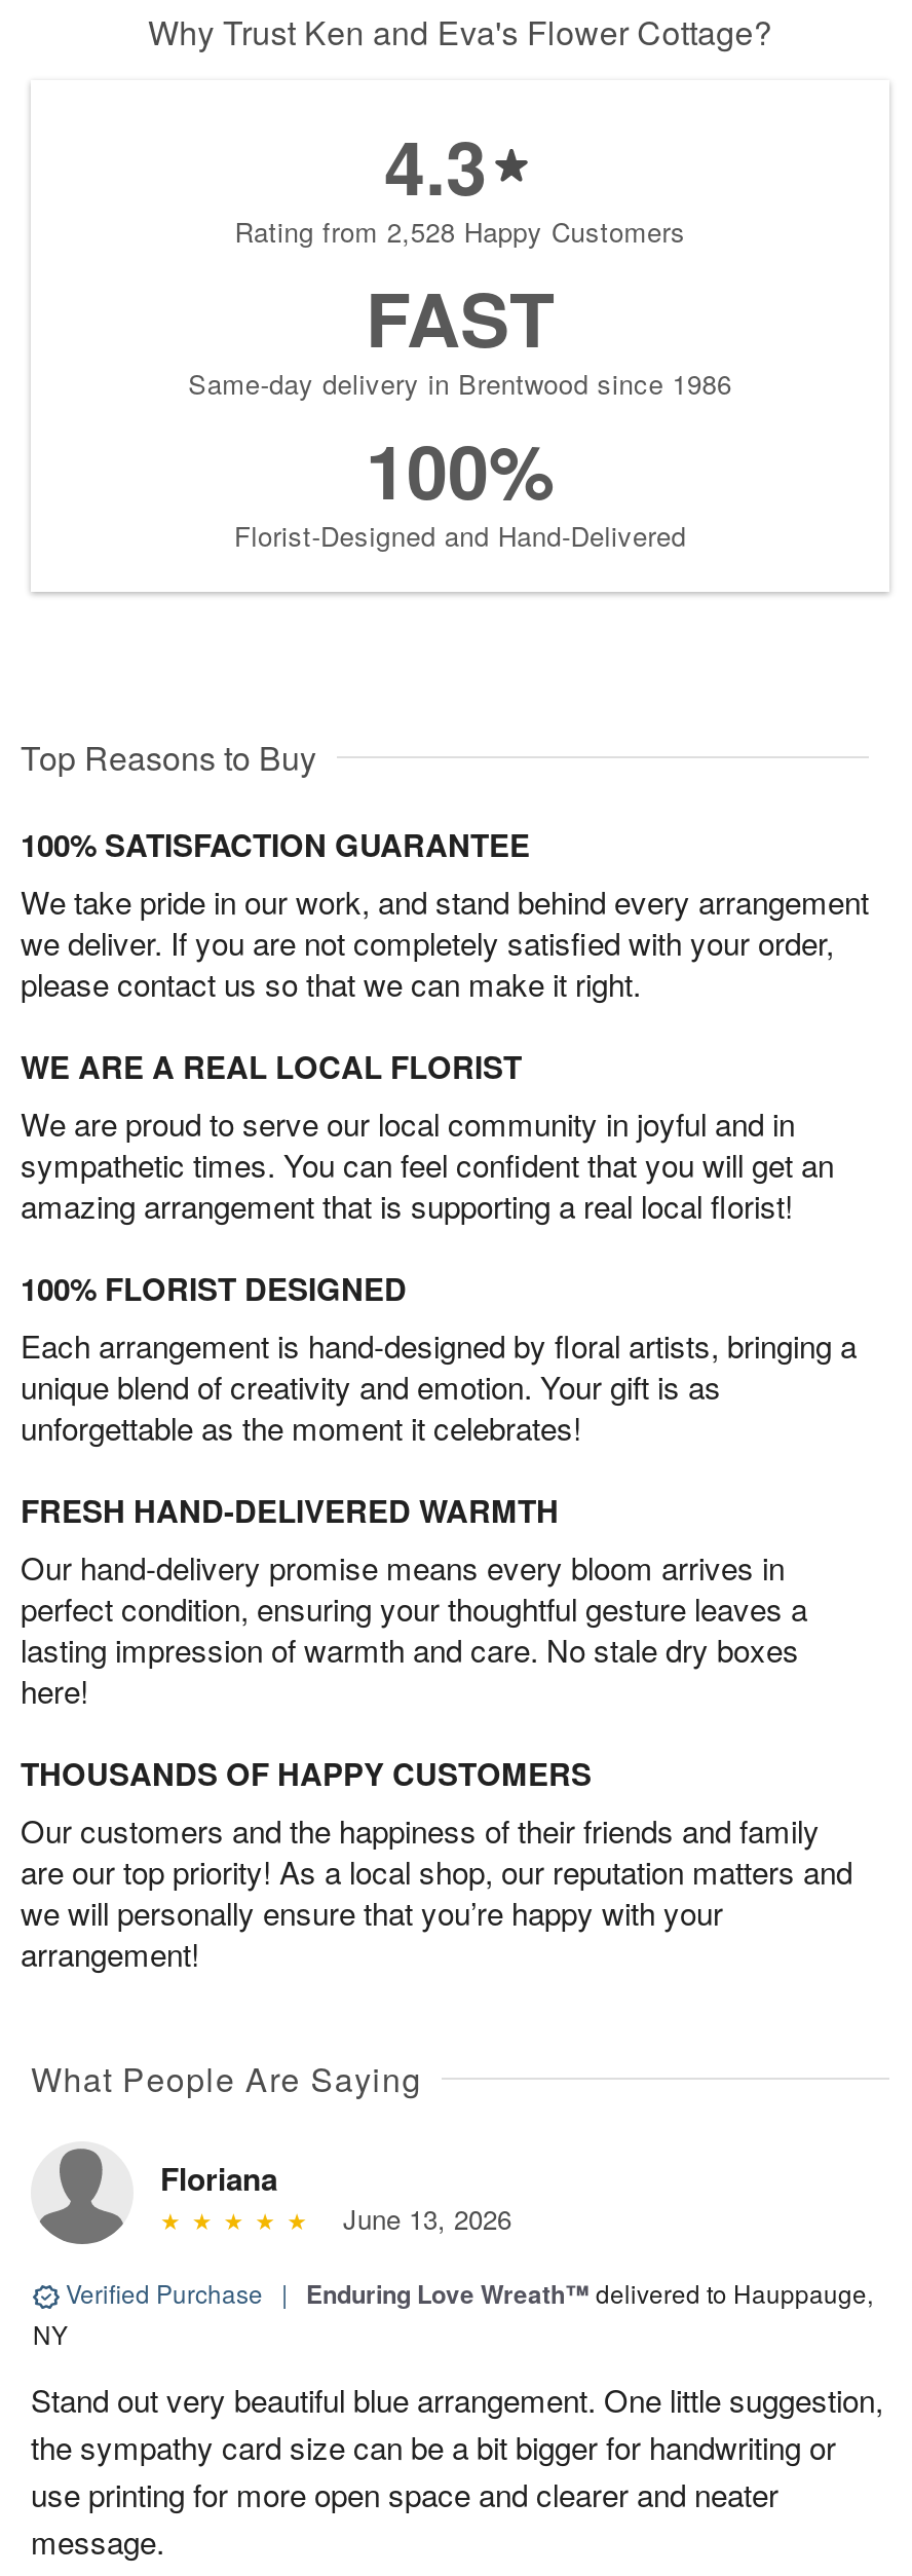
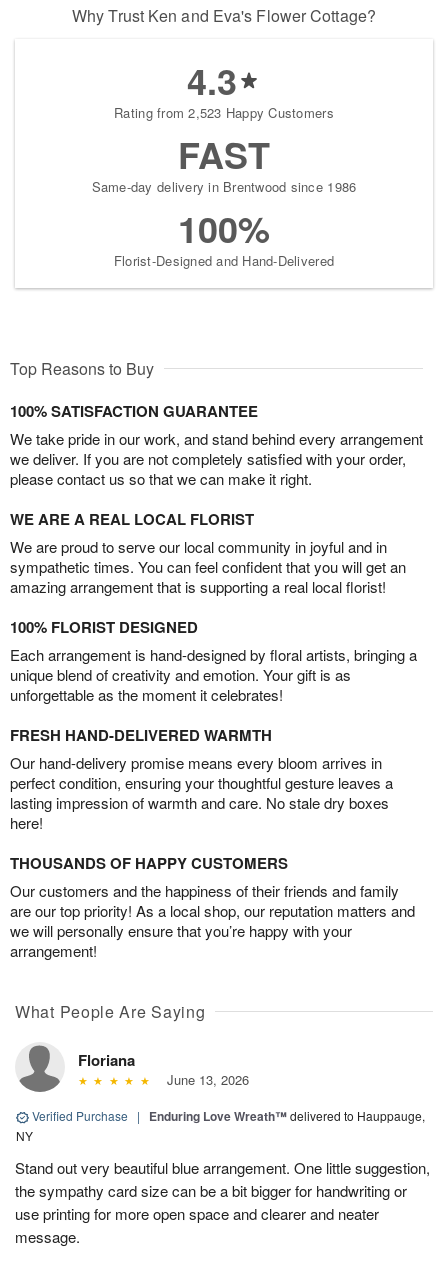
- Rating from 2,528 Happy Customers
+ Rating from 2,523 Happy Customers
